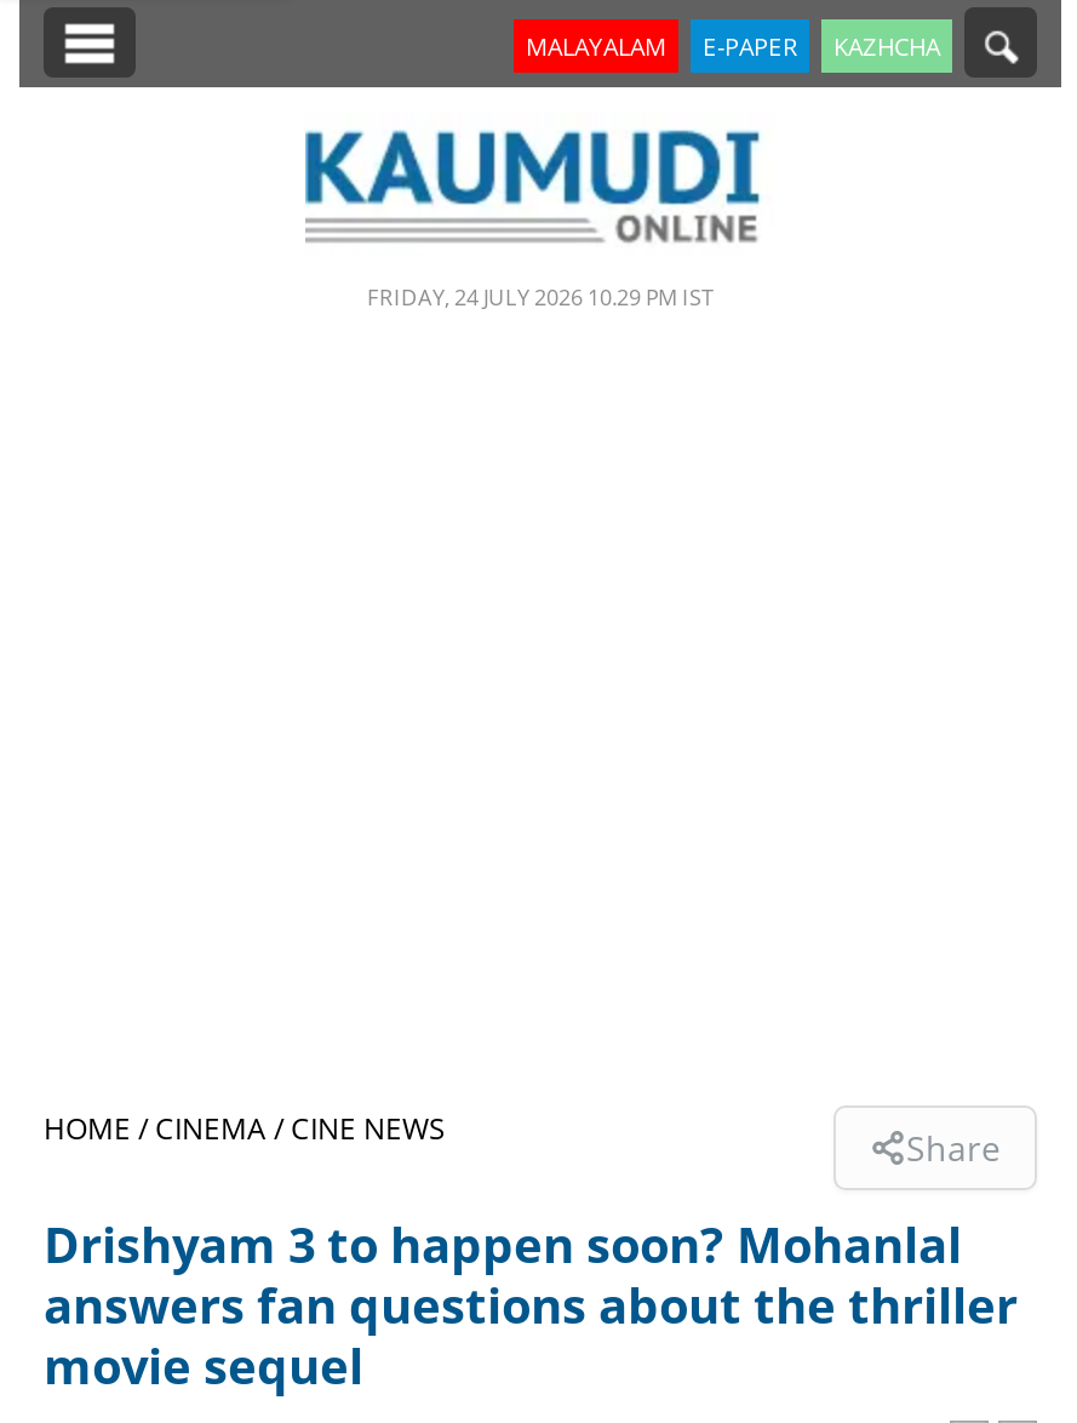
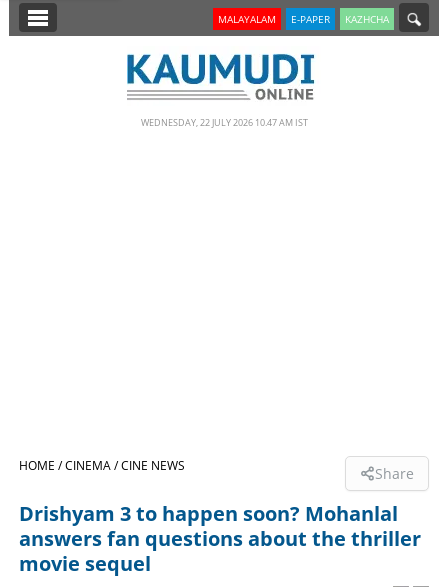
- FRIDAY, 24 JULY 2026 10.29 PM IST
+ WEDNESDAY, 22 JULY 2026 10.47 AM IST
